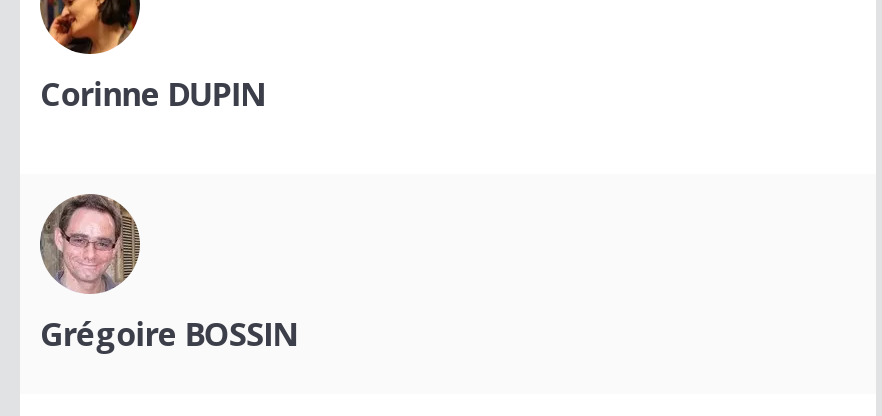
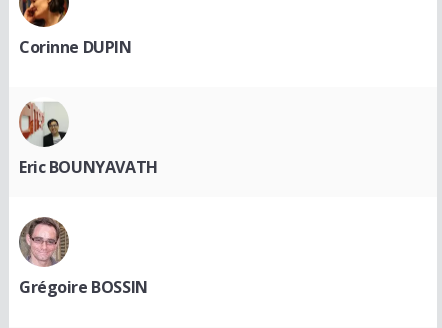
+ [image]
+ Eric BOUNYAVATH
